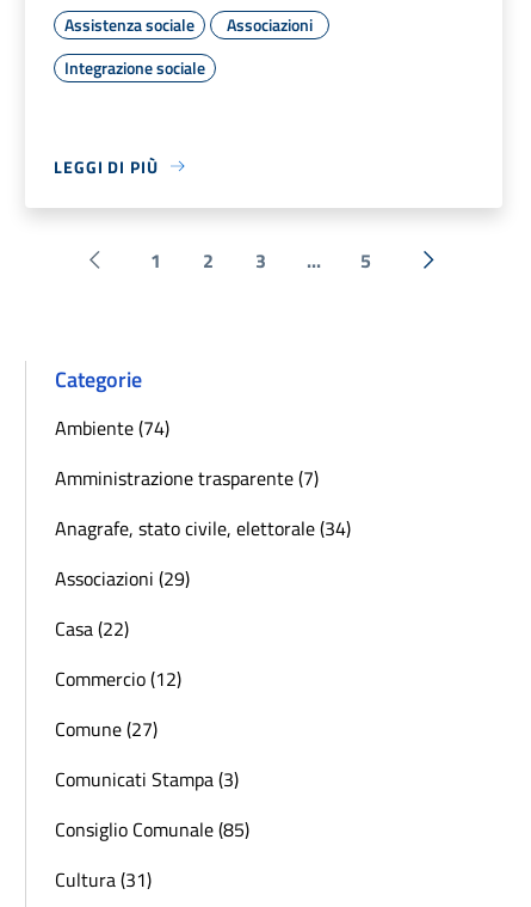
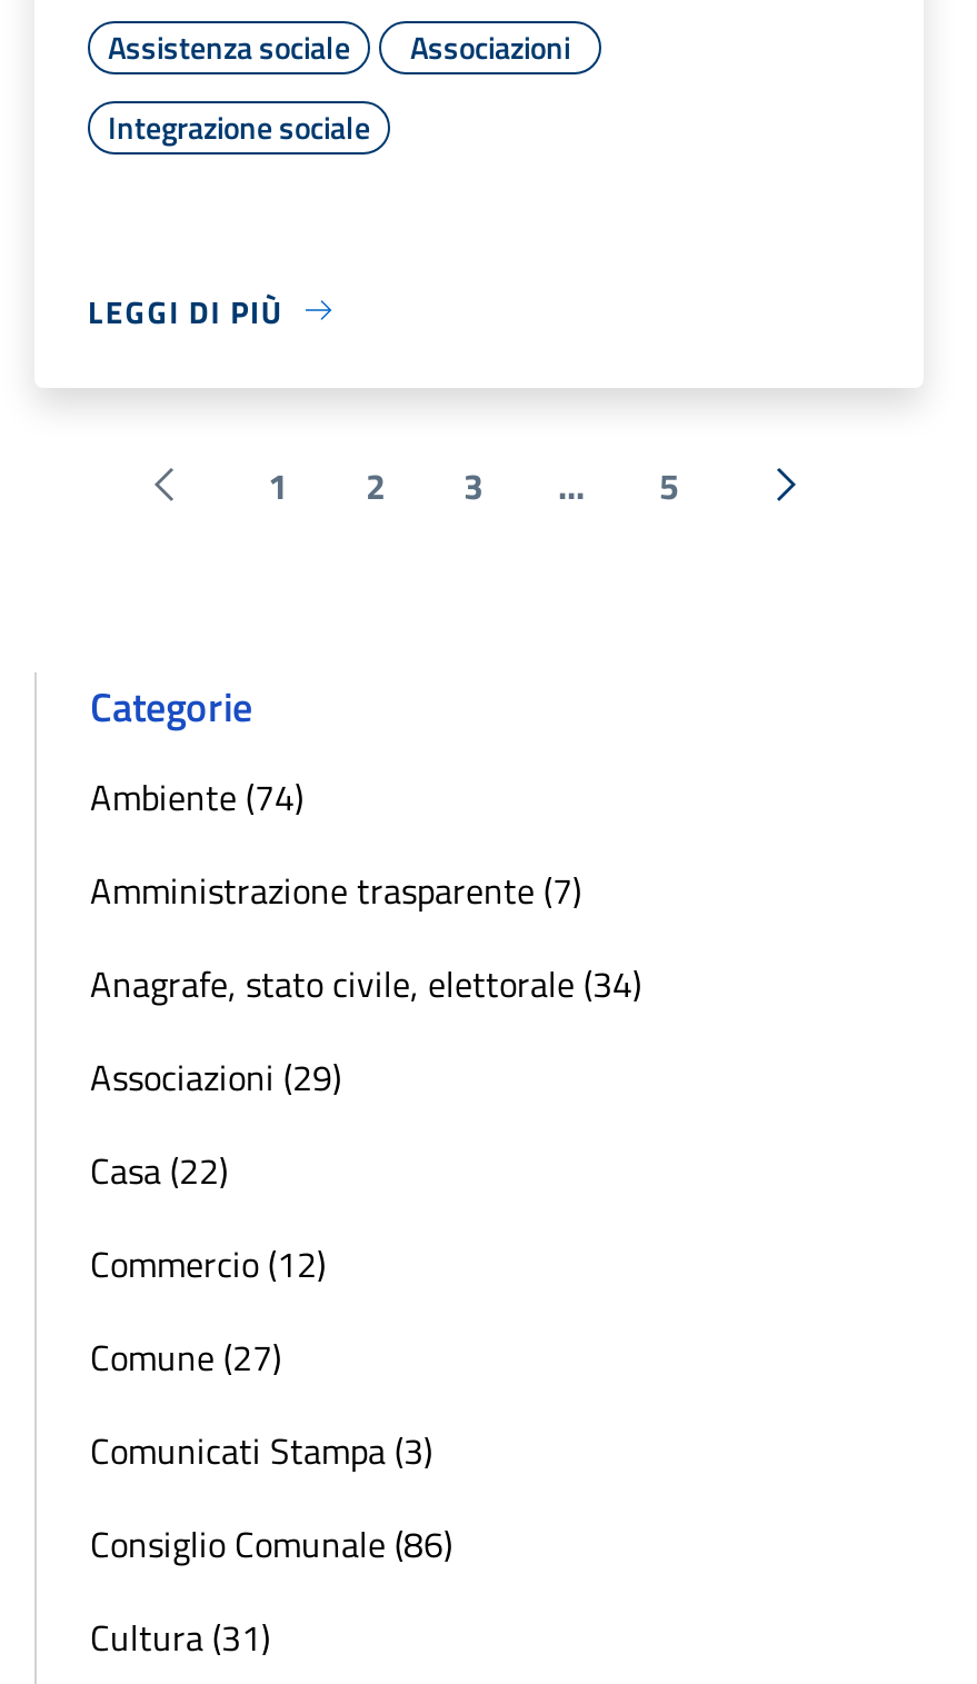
- Consiglio Comunale (85)
+ Consiglio Comunale (86)
